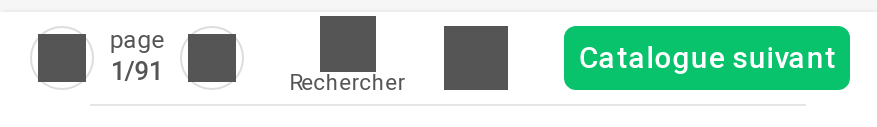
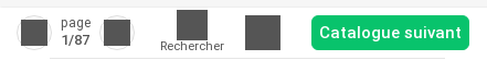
- 1/91
+ 1/87
